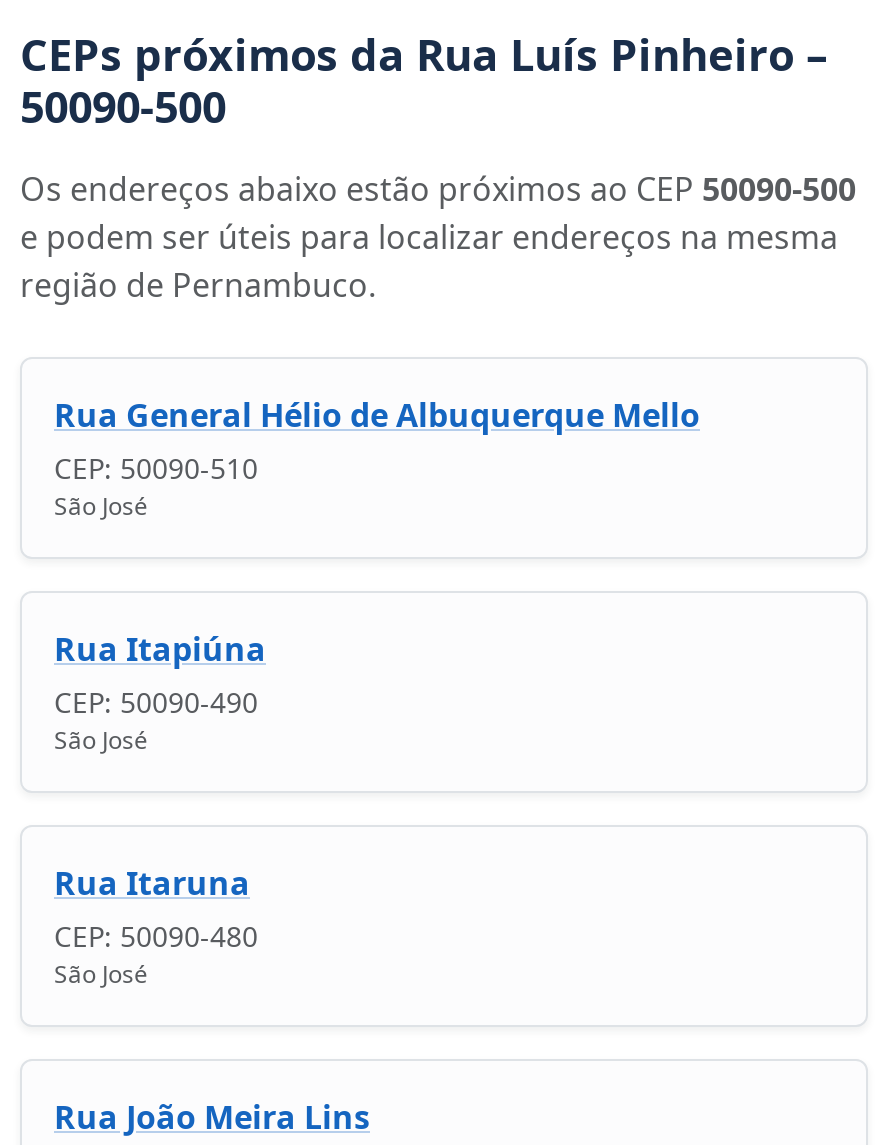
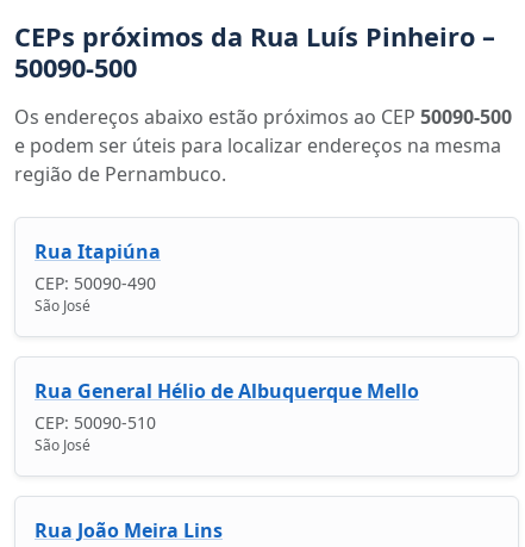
moved down: Rua General Hélio de Albuquerque Mello | CEP: 50090-510

- São José

- Rua Itaruna
- CEP: 50090-480
